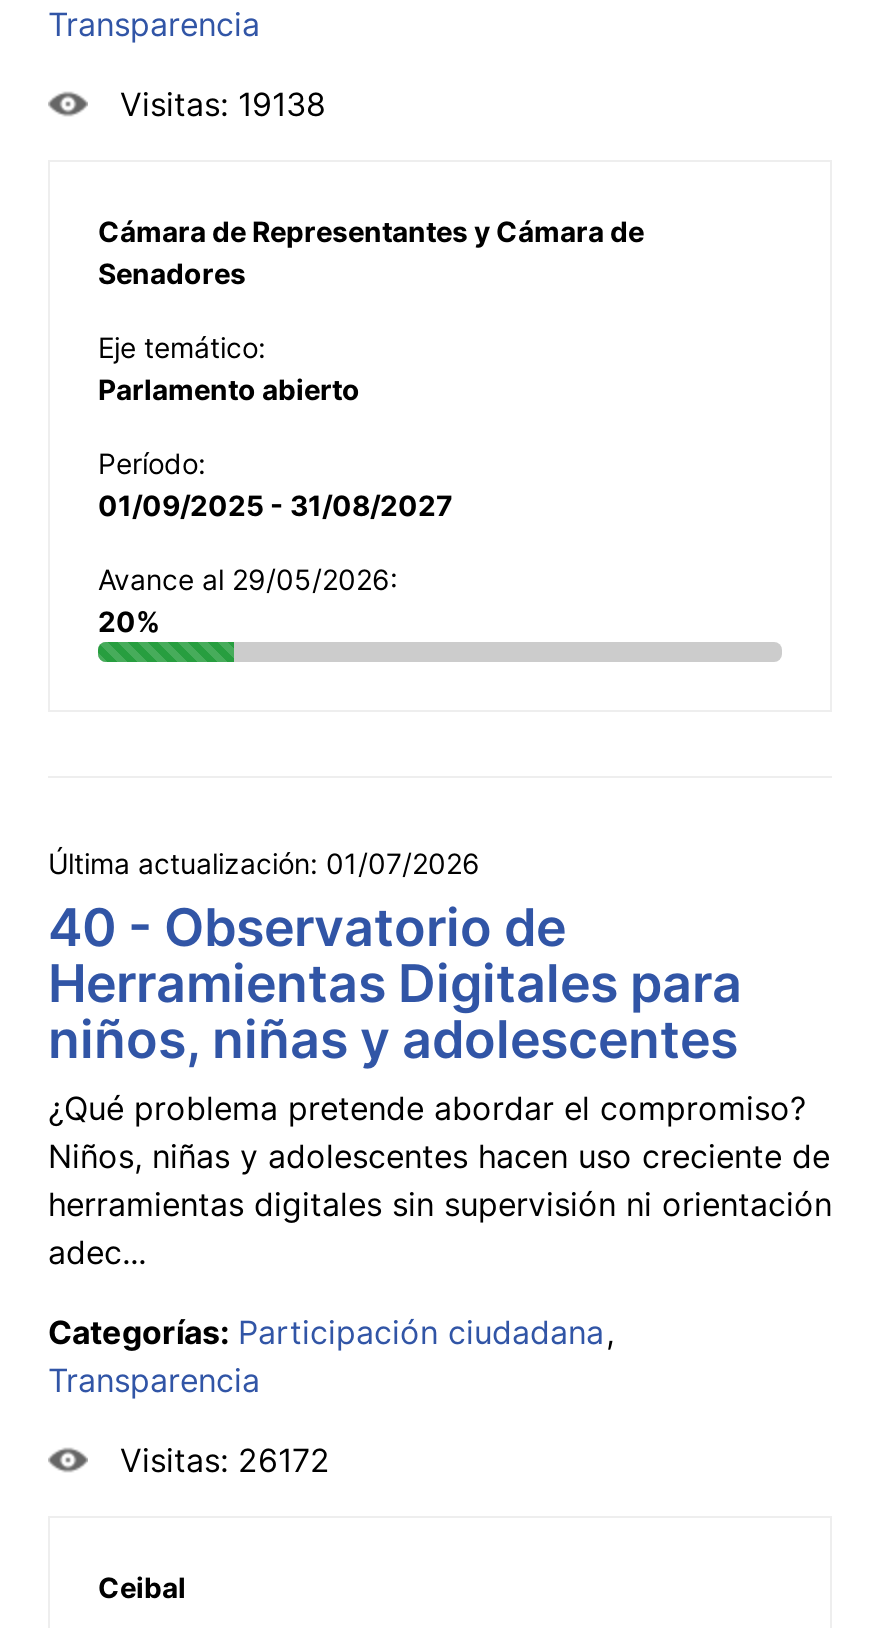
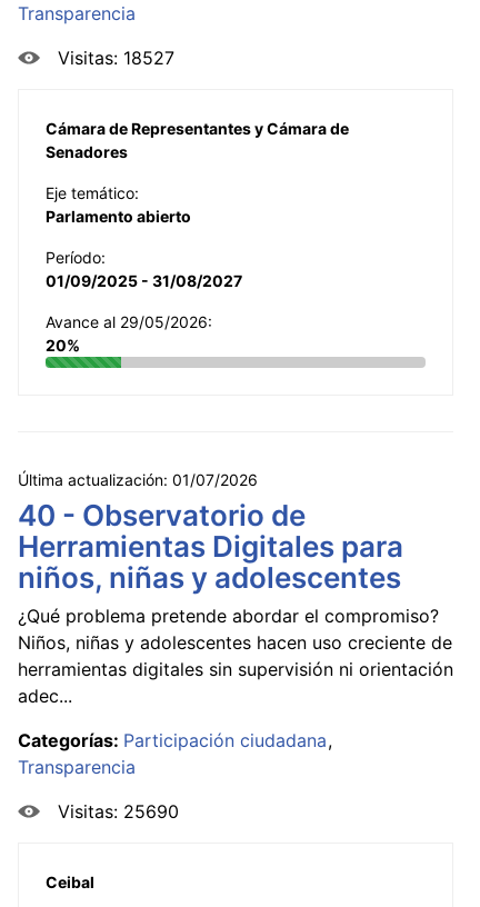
- Visitas: 19138
+ Visitas: 18527

- Visitas: 26172
+ Visitas: 25690
